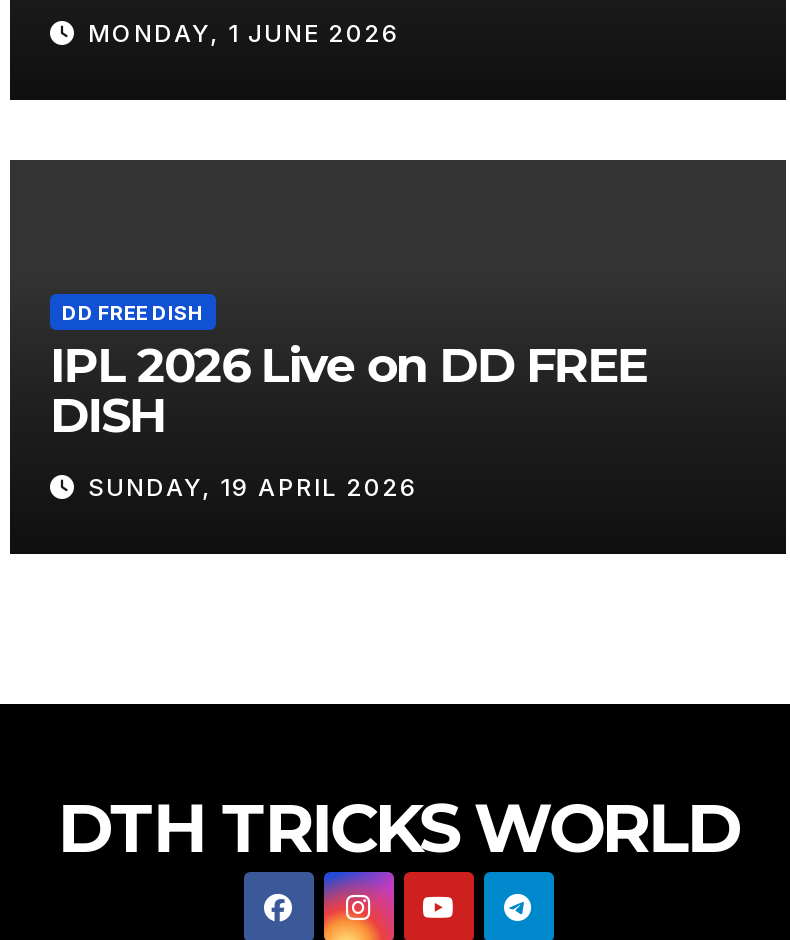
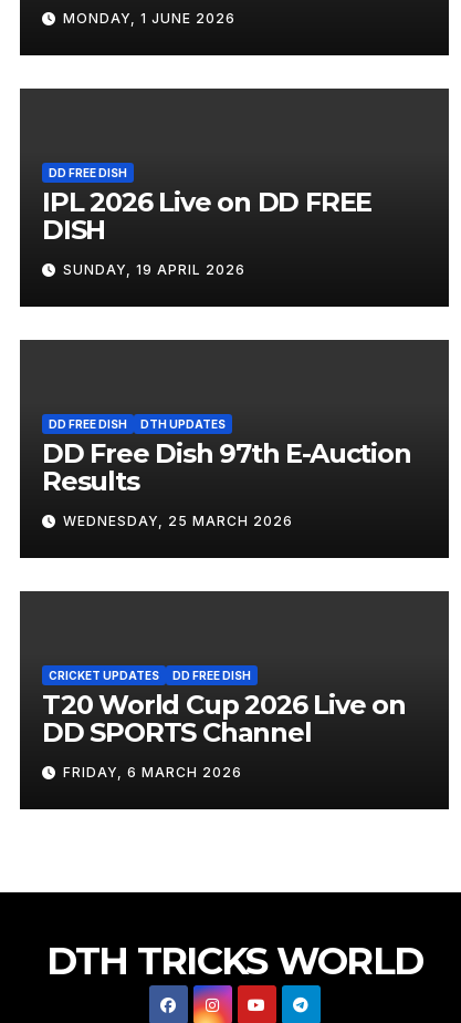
+ DD FREE DISH
+ DTH UPDATES
+ DD Free Dish 97th E-Auction
+ Results
+ WEDNESDAY, 25 MARCH 2026

+ CRICKET UPDATES
+ DD FREE DISH
+ T20 World Cup 2026 Live on
+ DD SPORTS Channel
+ FRIDAY, 6 MARCH 2026
